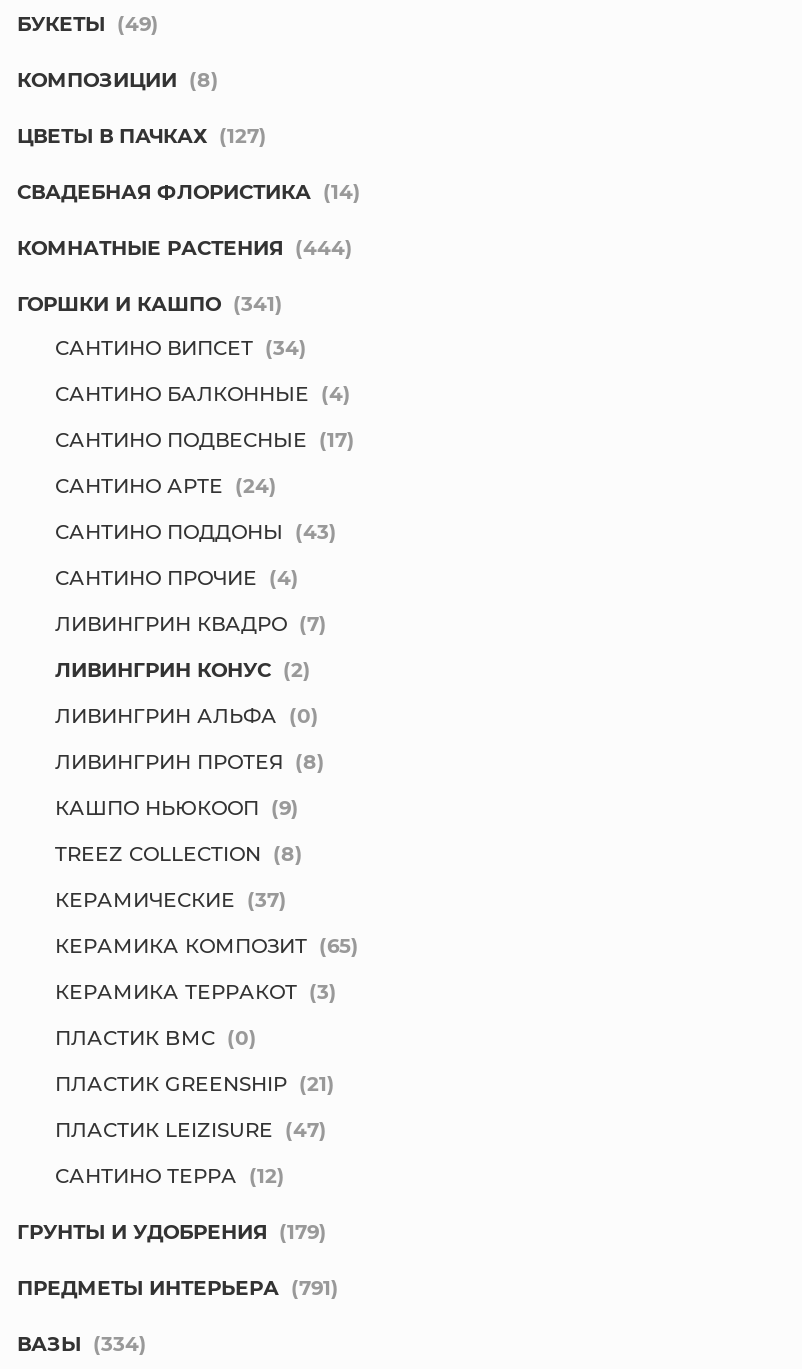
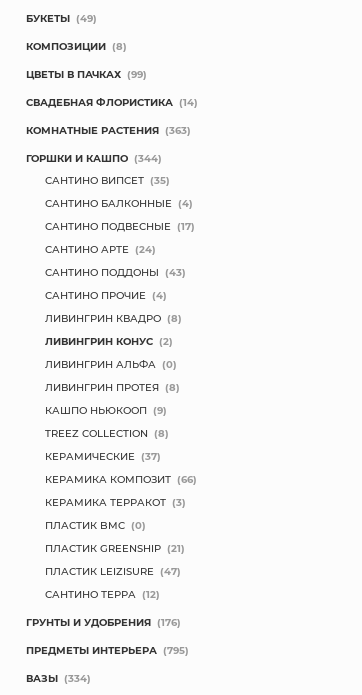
- ЦВЕТЫ В ПАЧКАХ (127)
+ ЦВЕТЫ В ПАЧКАХ (99)

- КОМНАТНЫЕ РАСТЕНИЯ (444)
+ КОМНАТНЫЕ РАСТЕНИЯ (363)

- ГОРШКИ И КАШПО (341)
+ ГОРШКИ И КАШПО (344)

- САНТИНО ВИПСЕТ (34)
+ САНТИНО ВИПСЕТ (35)

- ЛИВИНГРИН КВАДРО (7)
+ ЛИВИНГРИН КВАДРО (8)

- КЕРАМИКА КОМПОЗИТ (65)
+ КЕРАМИКА КОМПОЗИТ (66)

- ГРУНТЫ И УДОБРЕНИЯ (179)
+ ГРУНТЫ И УДОБРЕНИЯ (176)

- ПРЕДМЕТЫ ИНТЕРЬЕРА (791)
+ ПРЕДМЕТЫ ИНТЕРЬЕРА (795)
